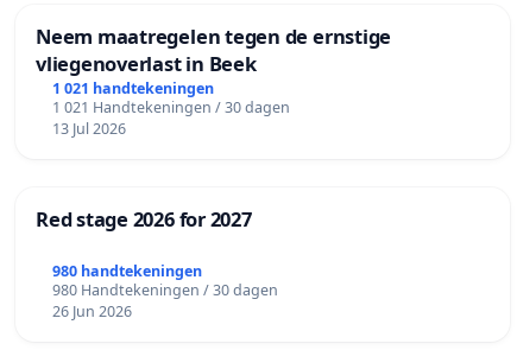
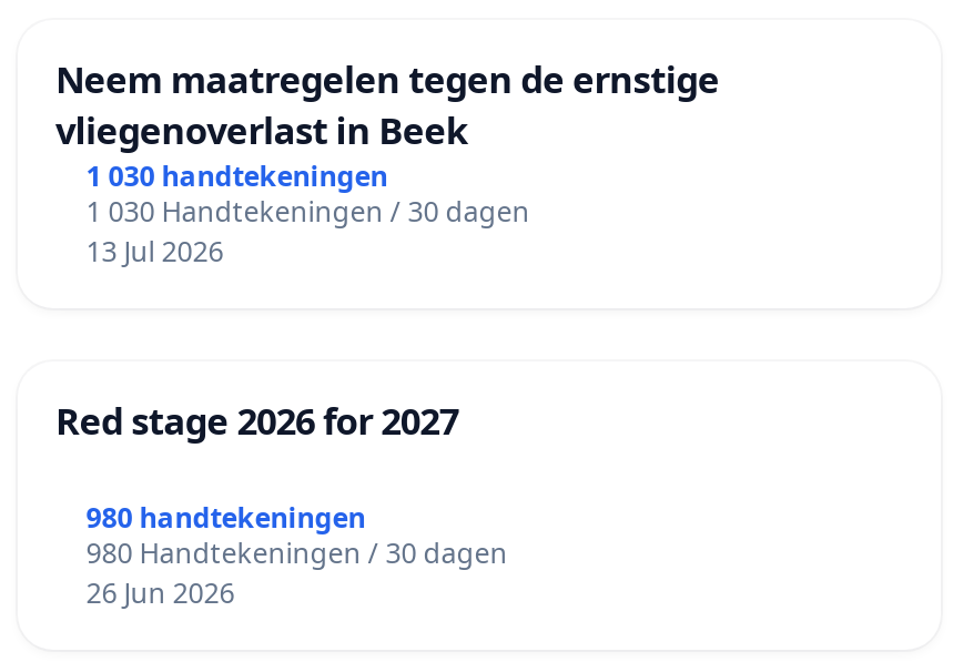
- 1 021 handtekeningen
+ 1 030 handtekeningen

- 1 021 Handtekeningen / 30 dagen
+ 1 030 Handtekeningen / 30 dagen
